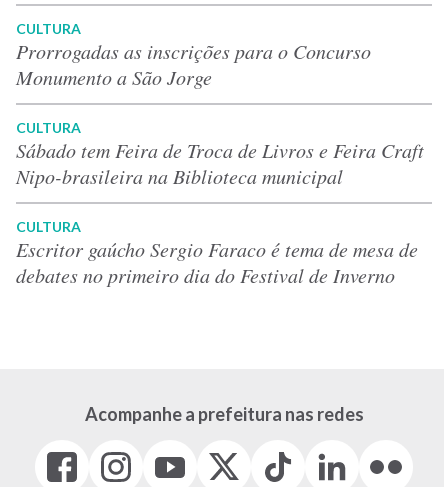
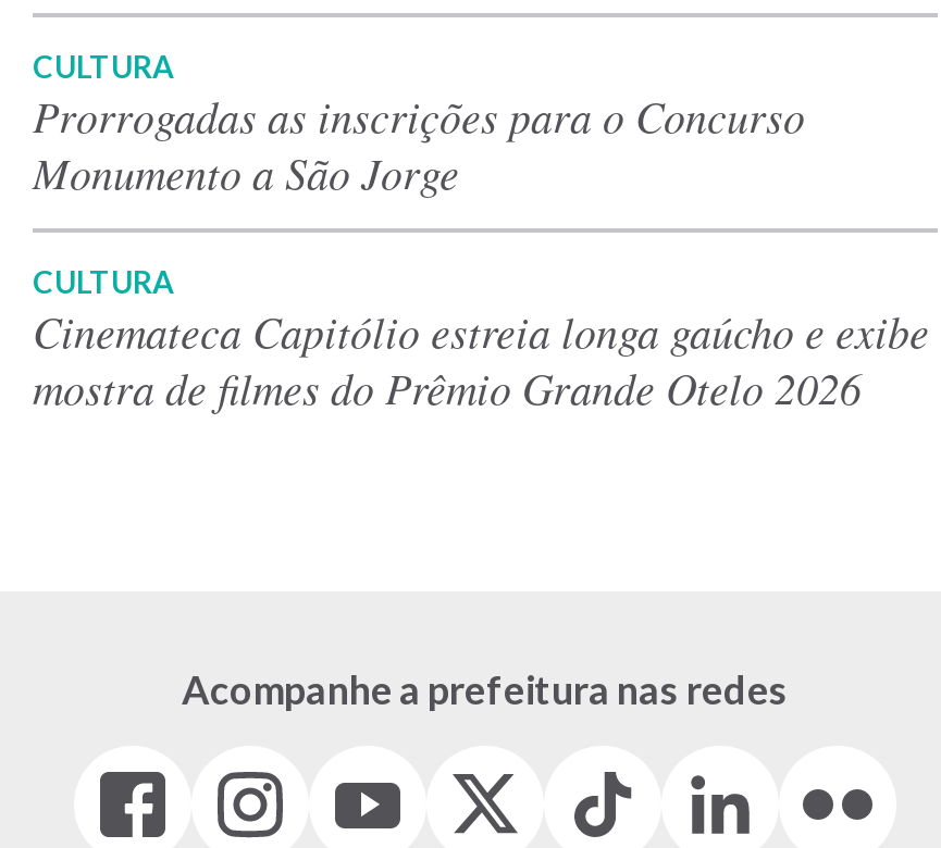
- Sábado tem Feira de Troca de Livros e Feira Craft
- Nipo-brasileira na Biblioteca municipal
- CULTURA
- Escritor gaúcho Sergio Faraco é tema de mesa de
- debates no primeiro dia do Festival de Inverno
+ Cinemateca Capitólio estreia longa gaúcho e exibe
+ mostra de filmes do Prêmio Grande Otelo 2026
